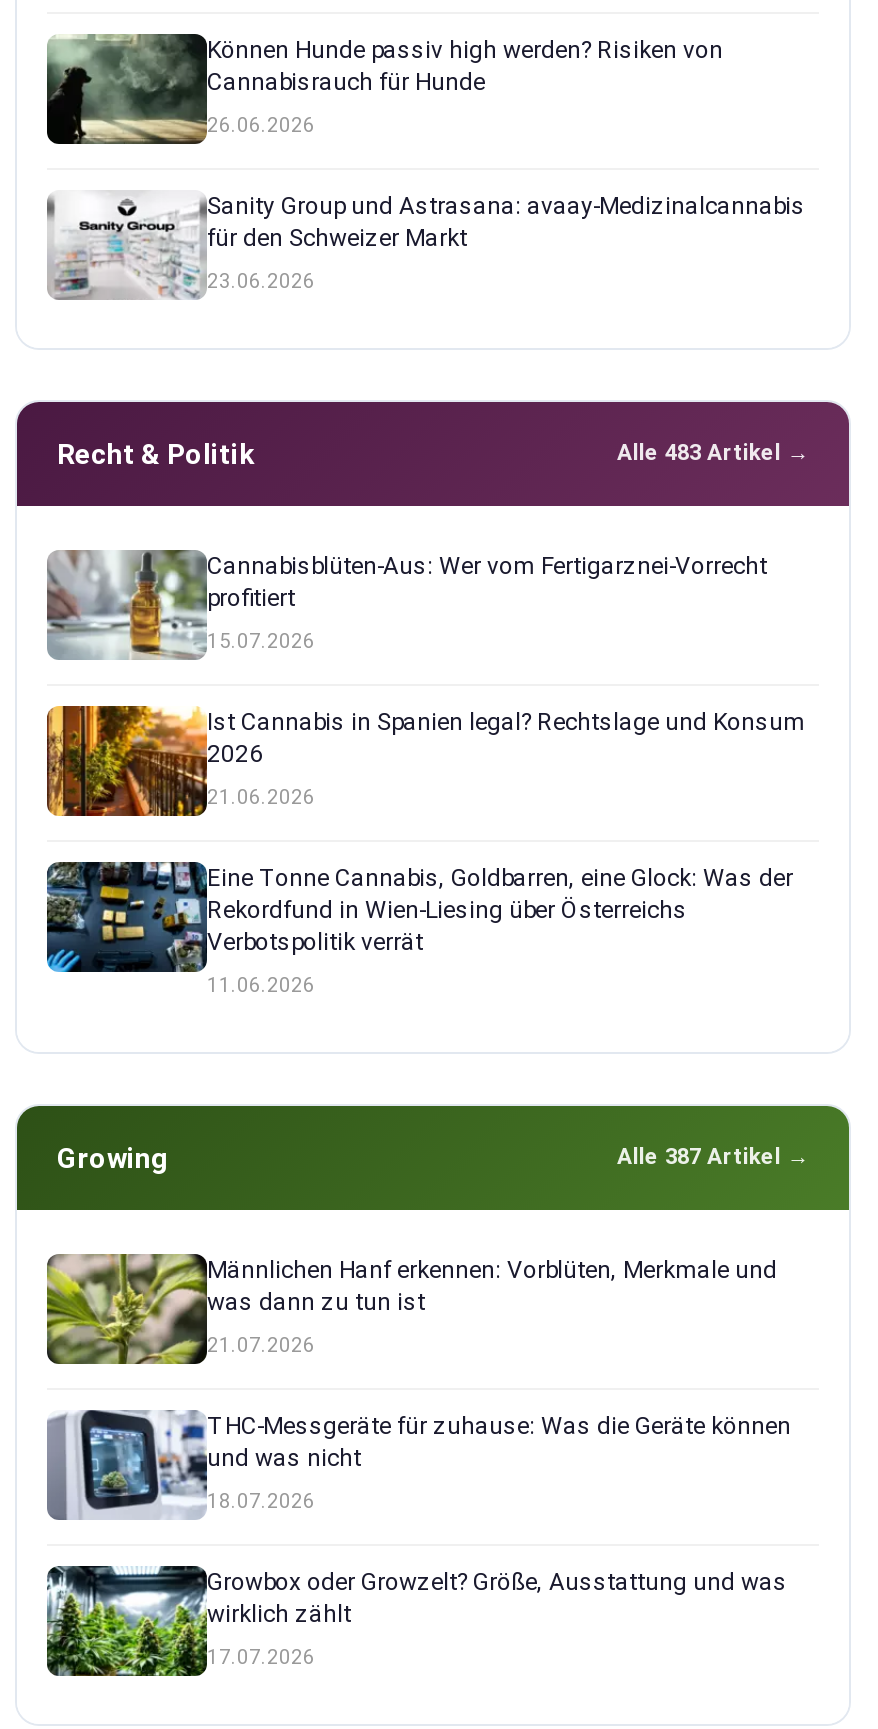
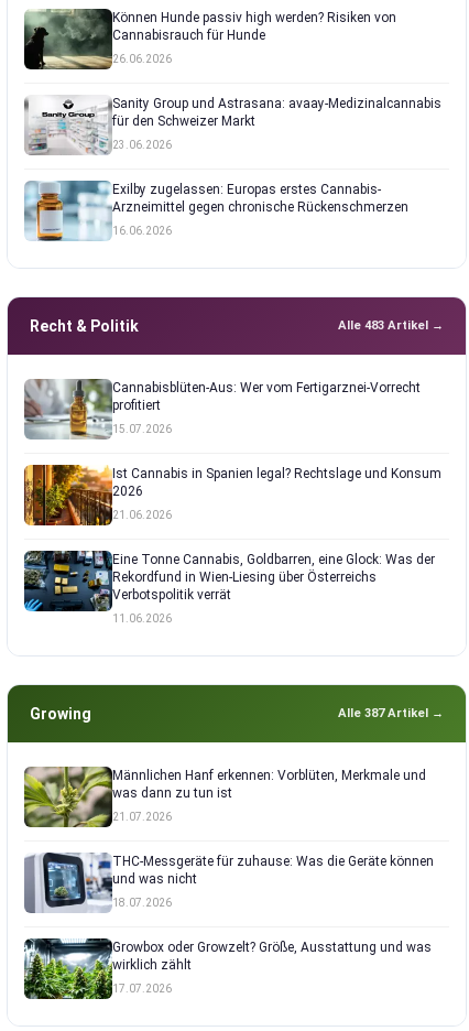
+ [image]
+ Exilby zugelassen: Europas erstes Cannabis-
+ Arzneimittel gegen chronische Rückenschmerzen
+ 16.06.2026
